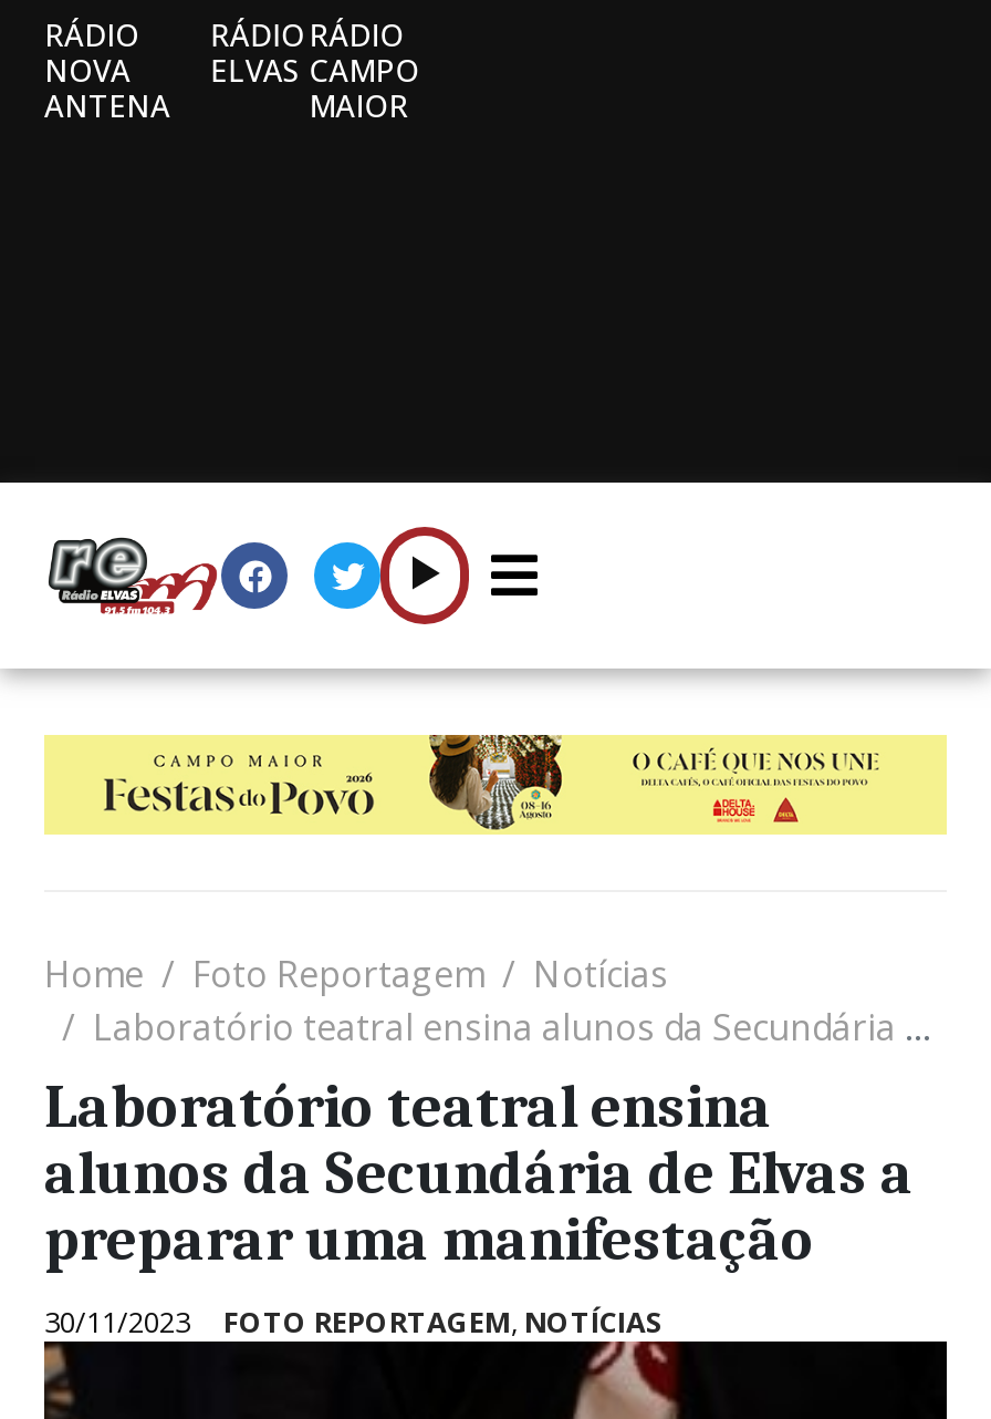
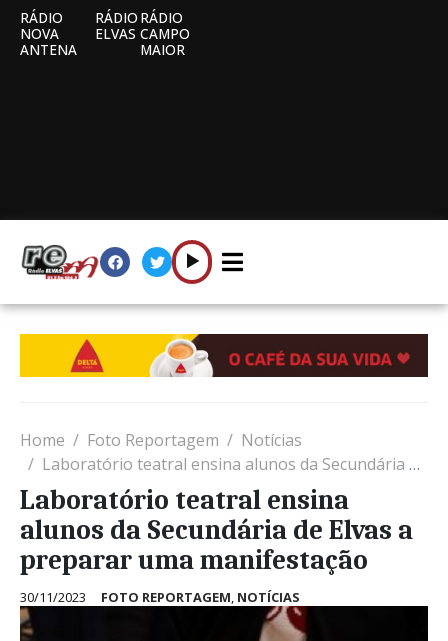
- [image]
+ [image]
